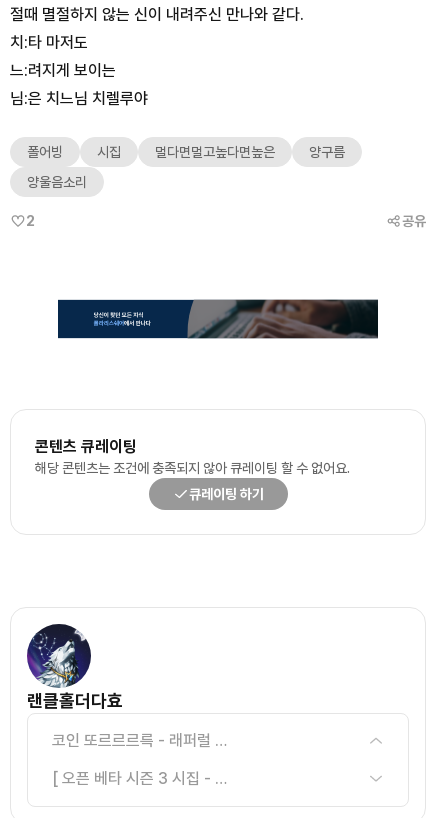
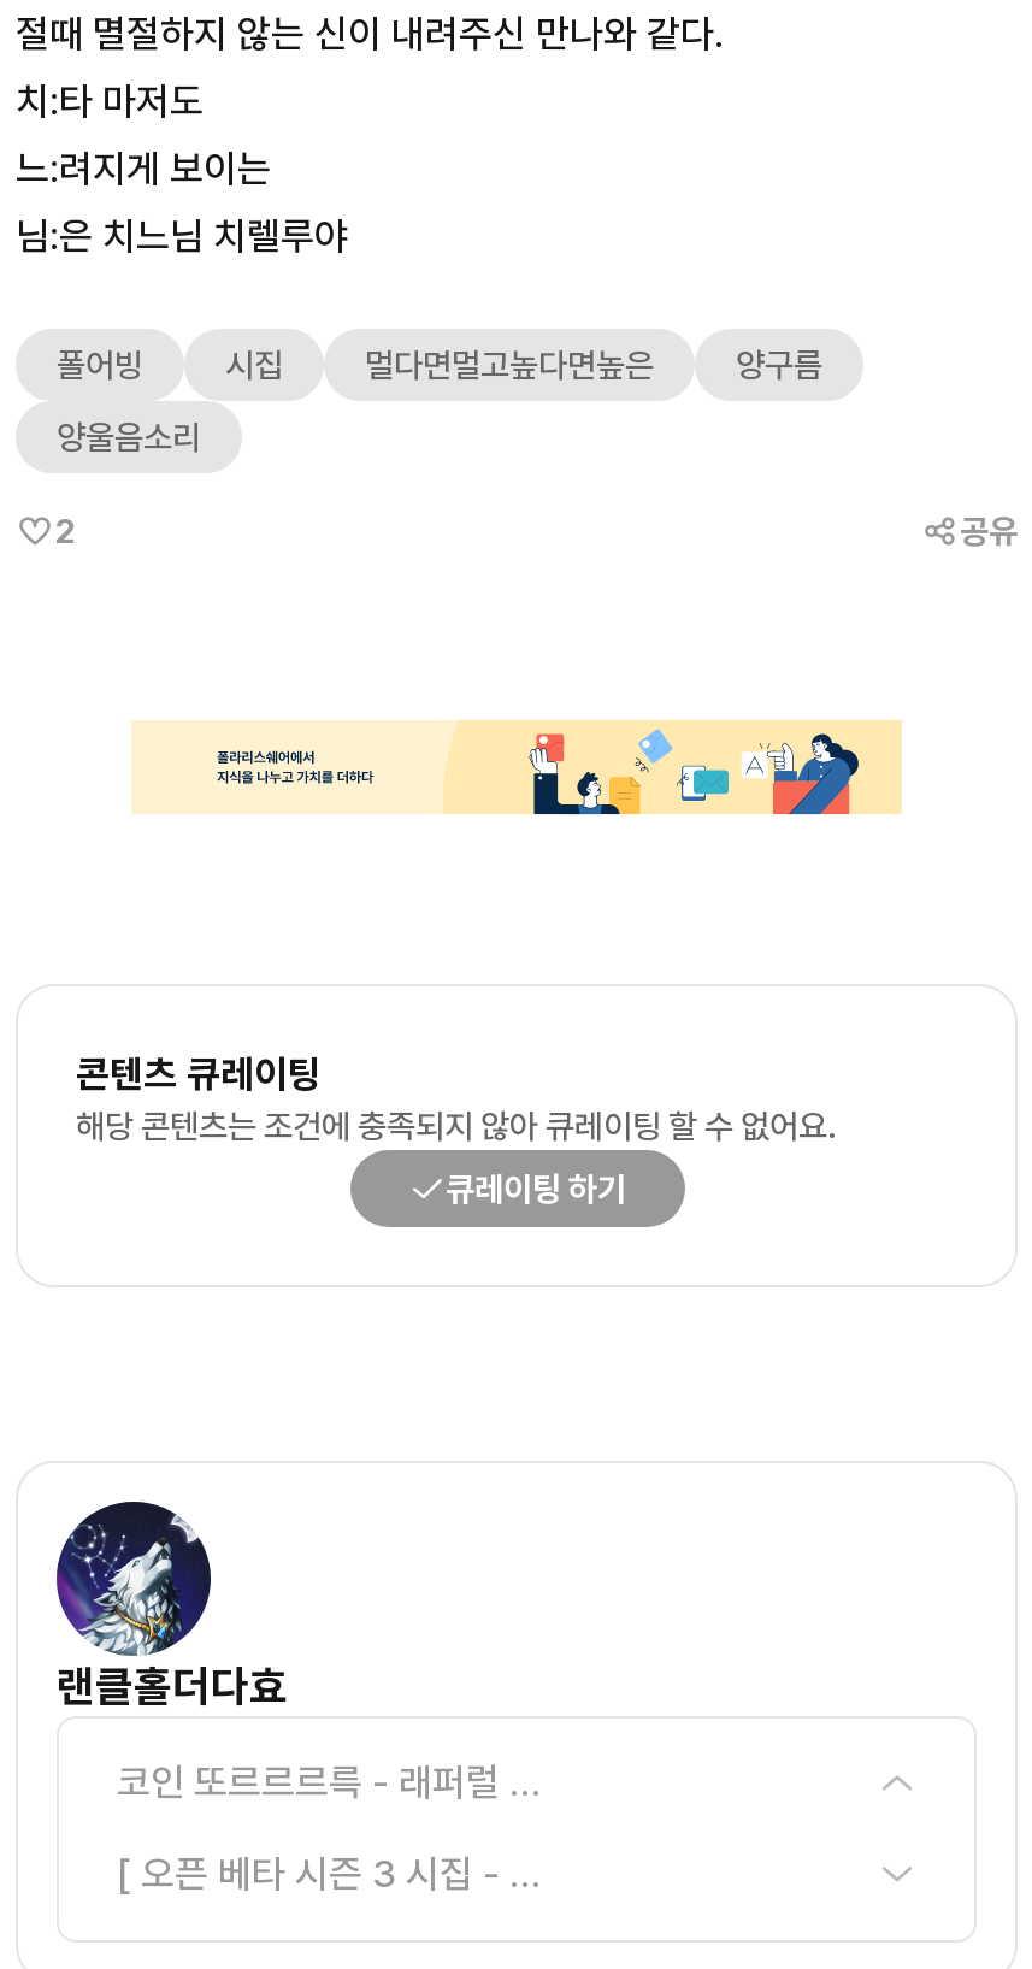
- [image]
+ [image]
